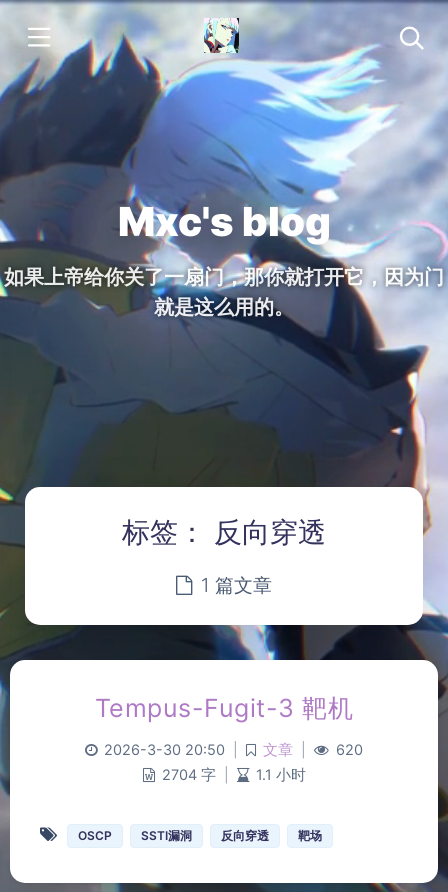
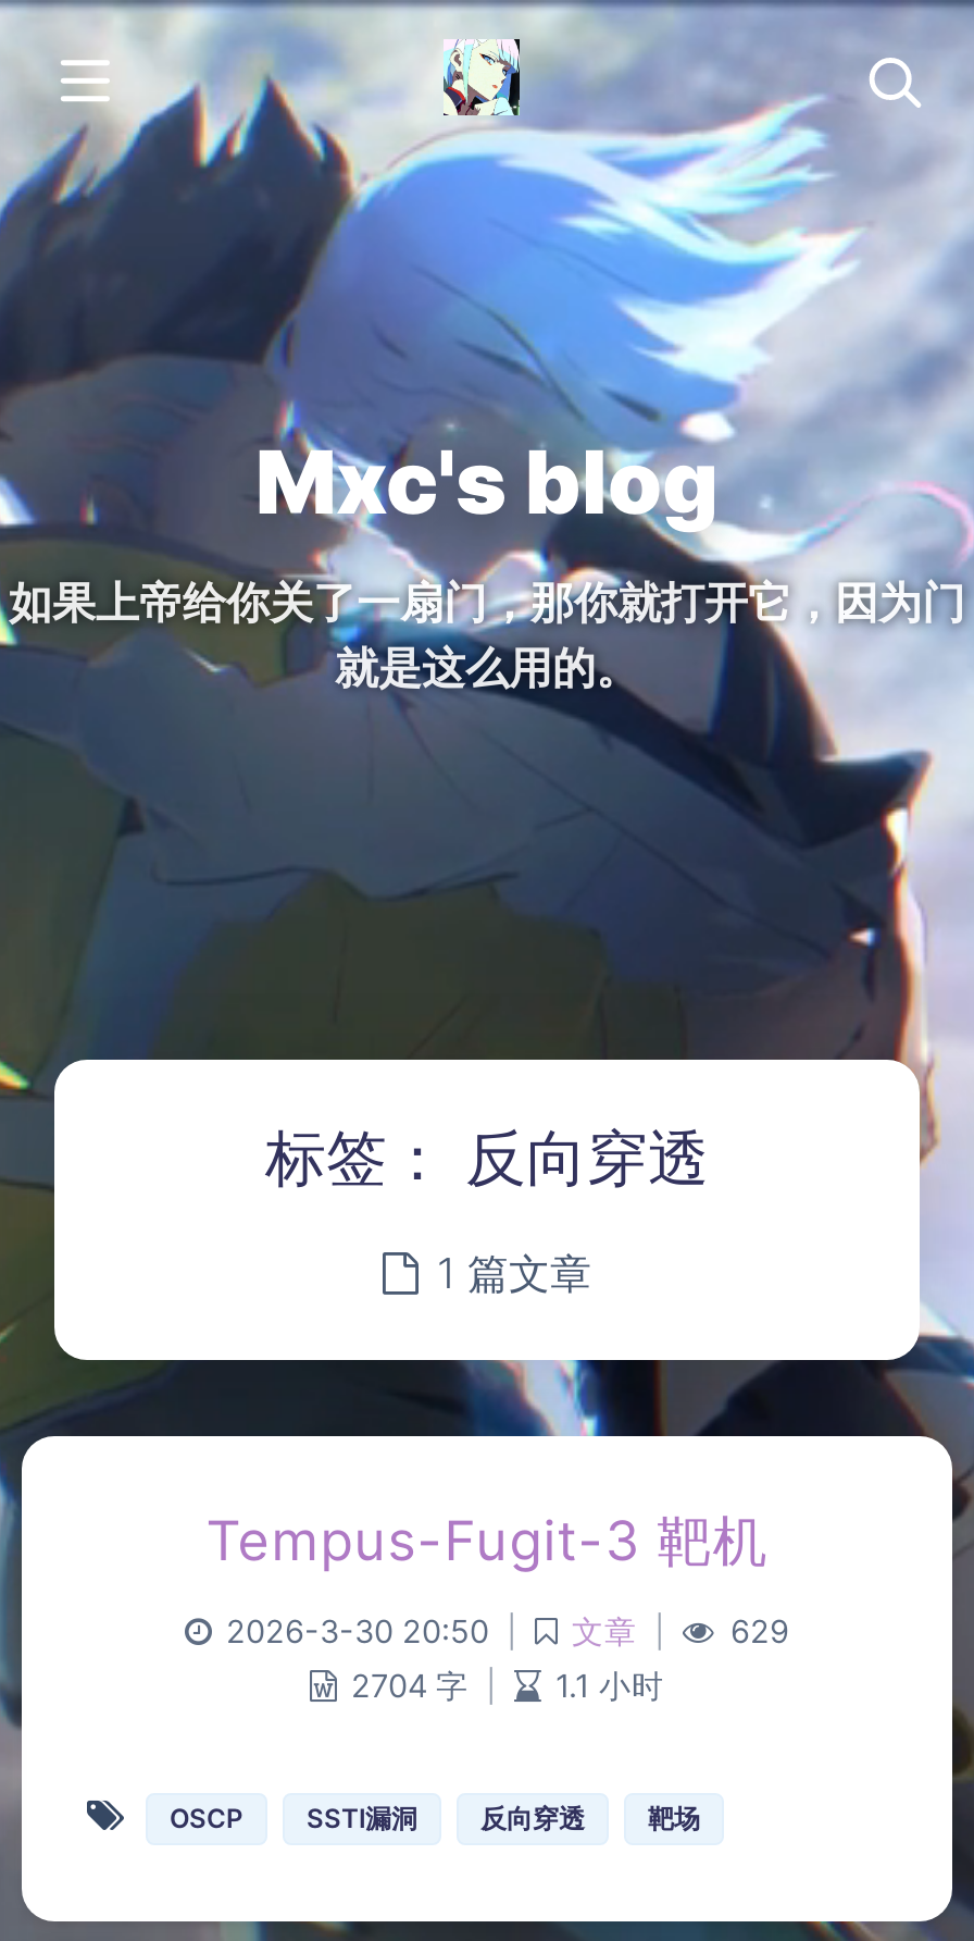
- 620
+ 629
